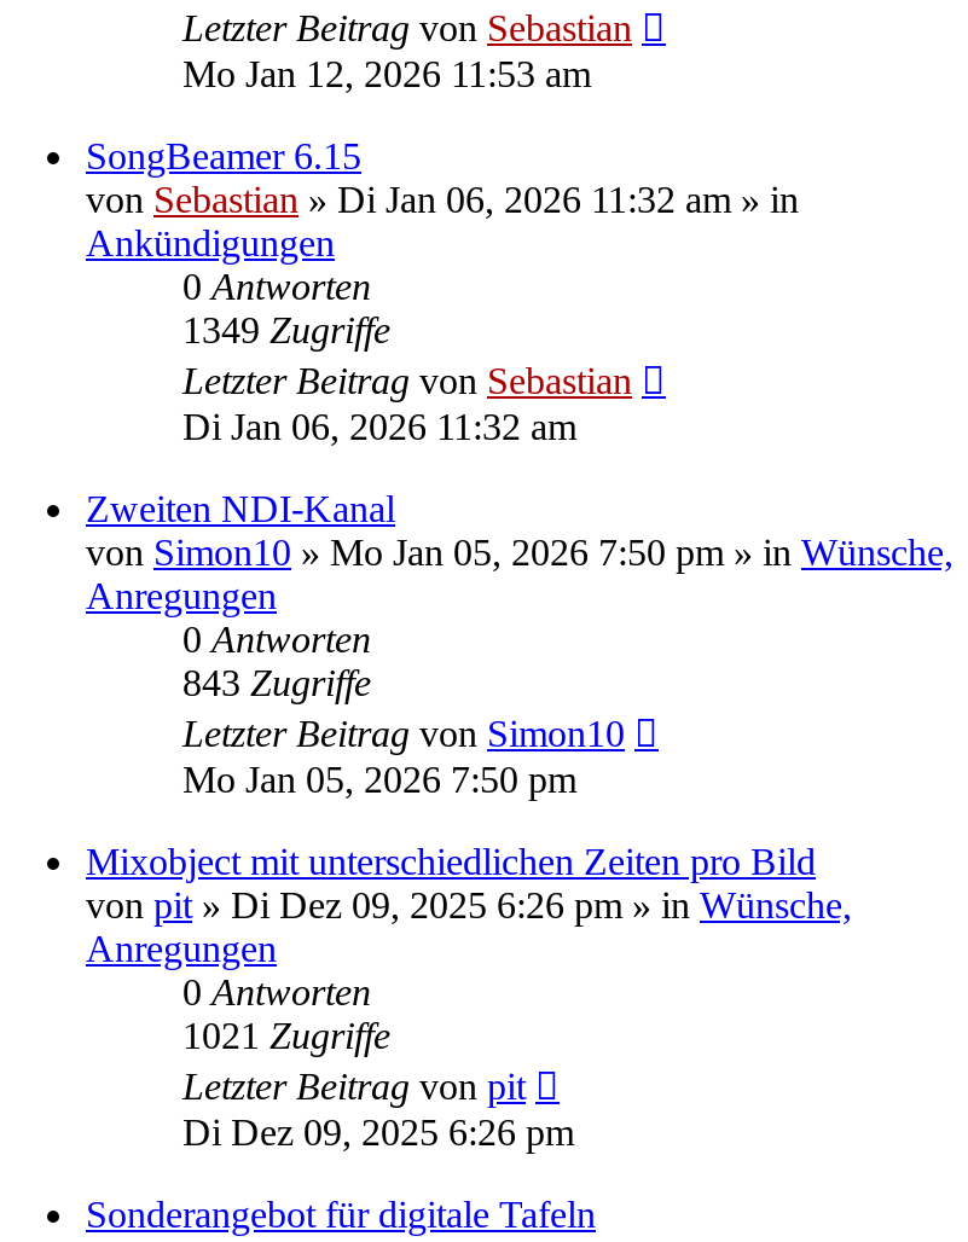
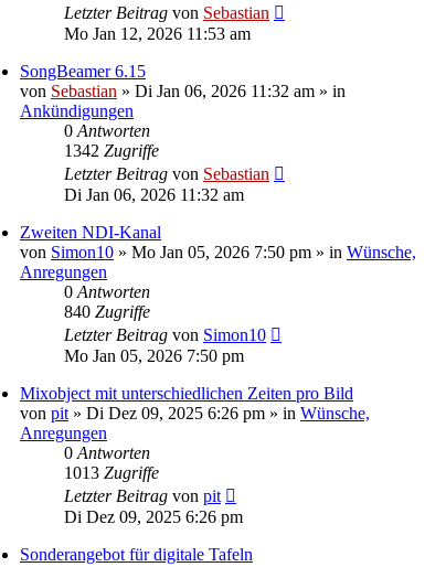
- 1349 Zugriffe
+ 1342 Zugriffe

- 843 Zugriffe
+ 840 Zugriffe

- 1021 Zugriffe
+ 1013 Zugriffe
